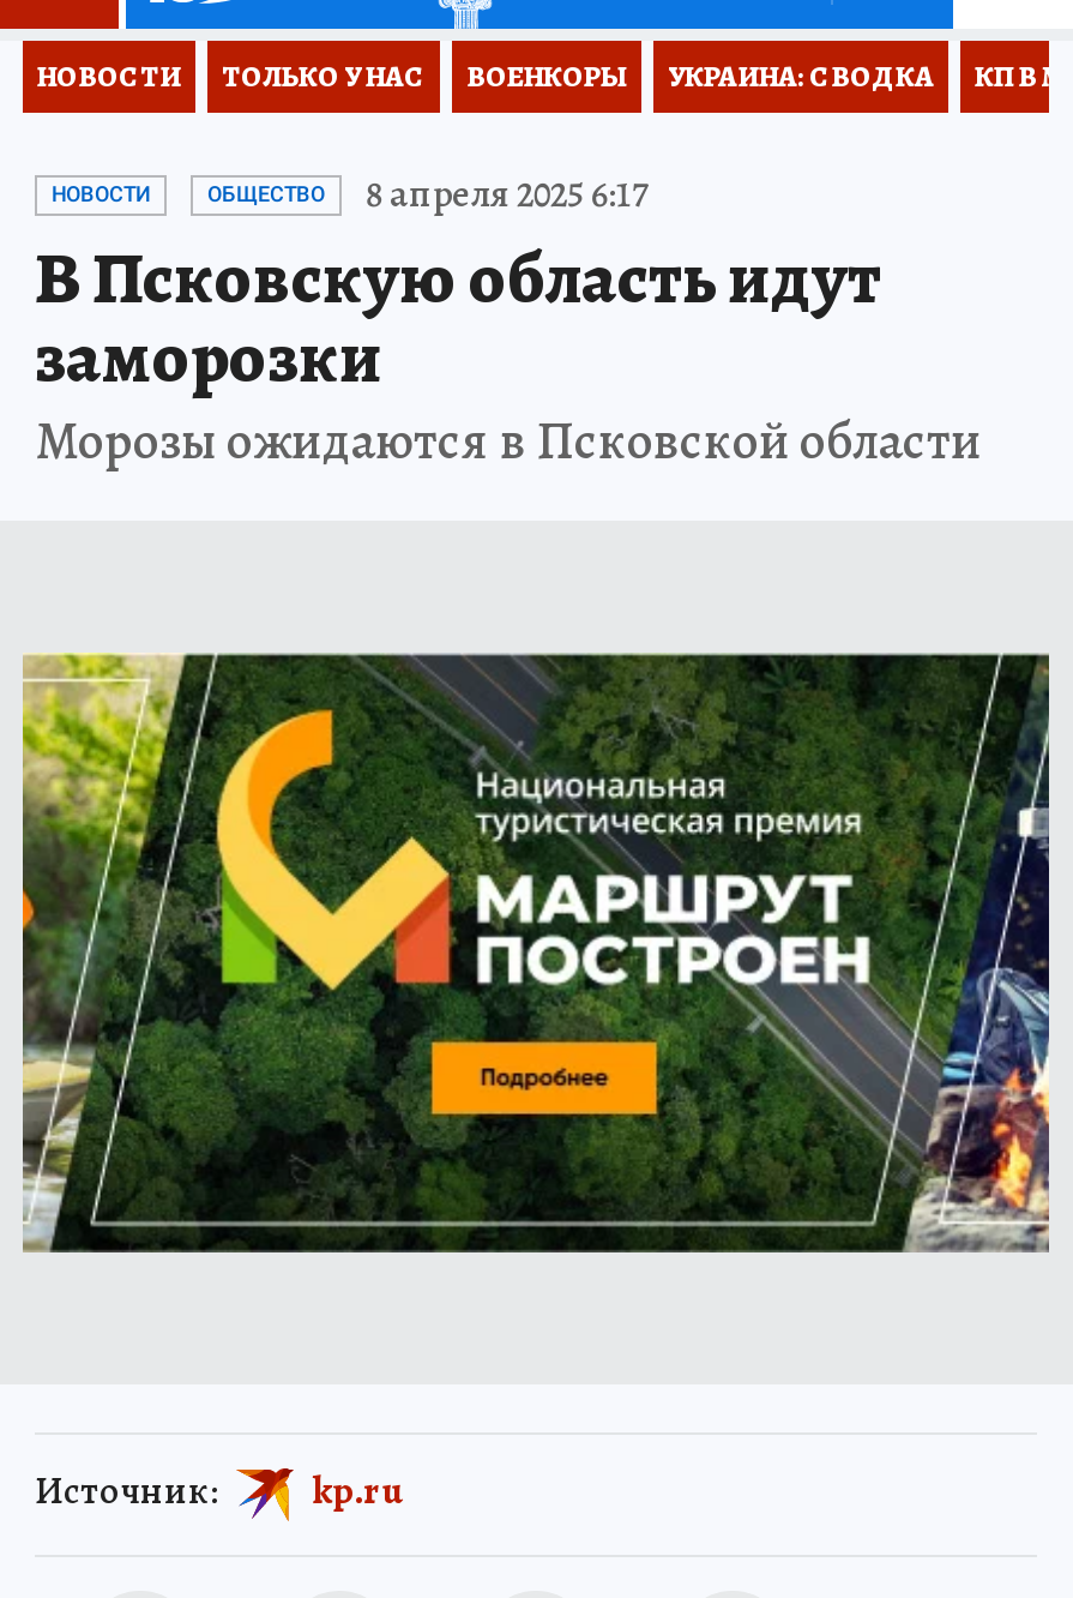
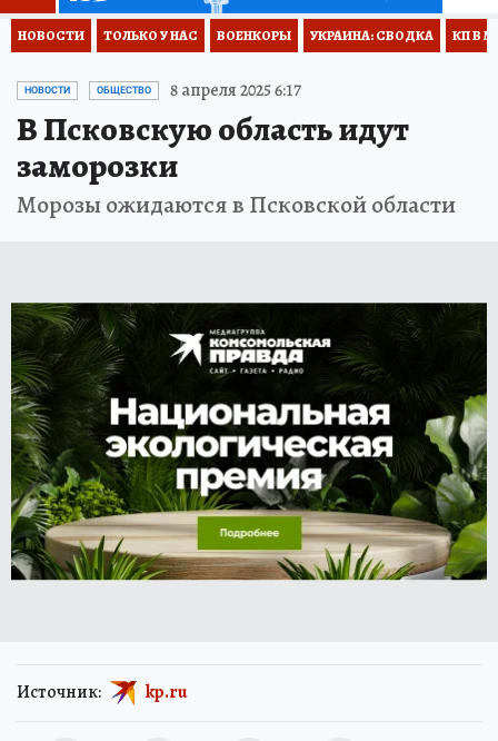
- [image]
+ [image]
